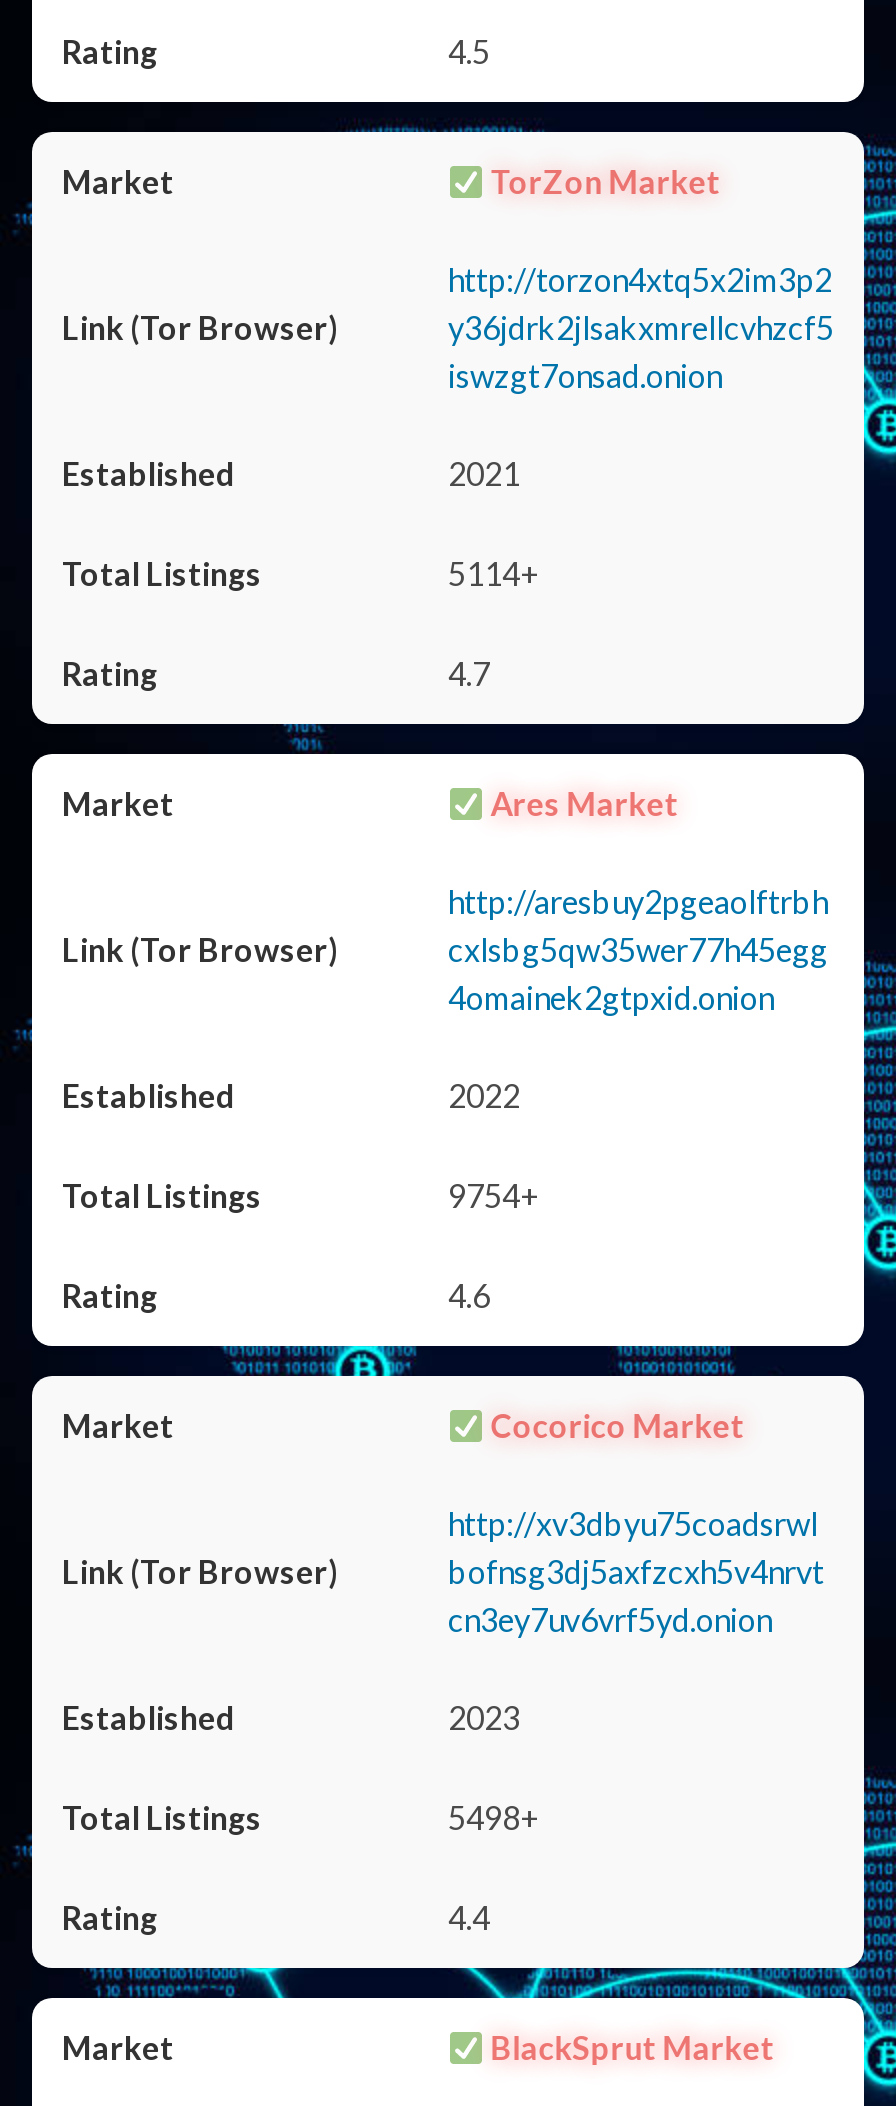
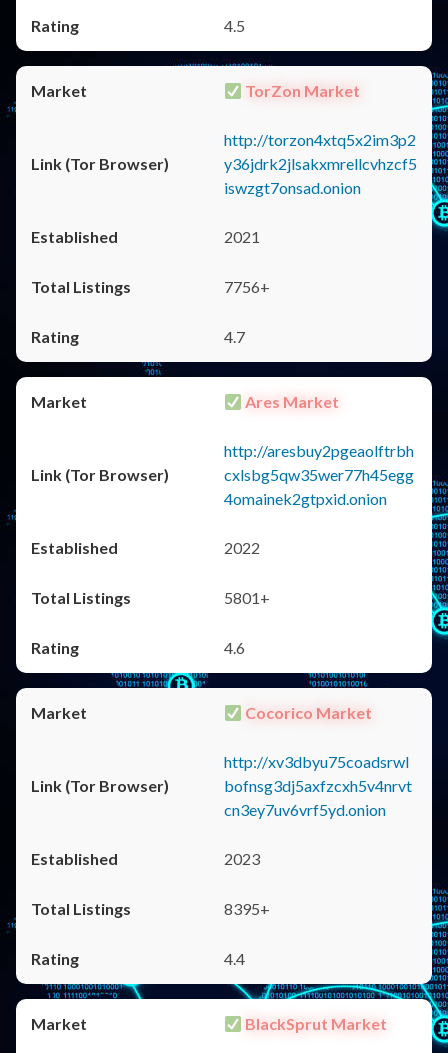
- 5114+
+ 7756+

- 9754+
+ 5801+

- 5498+
+ 8395+
